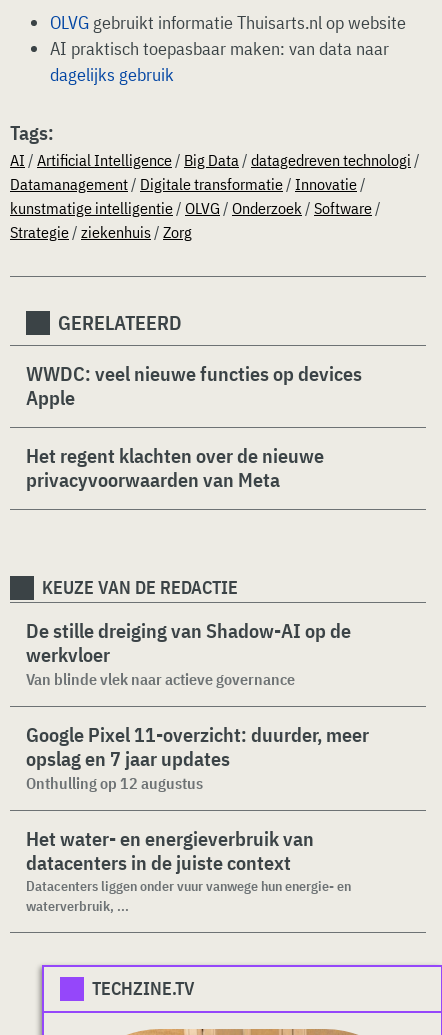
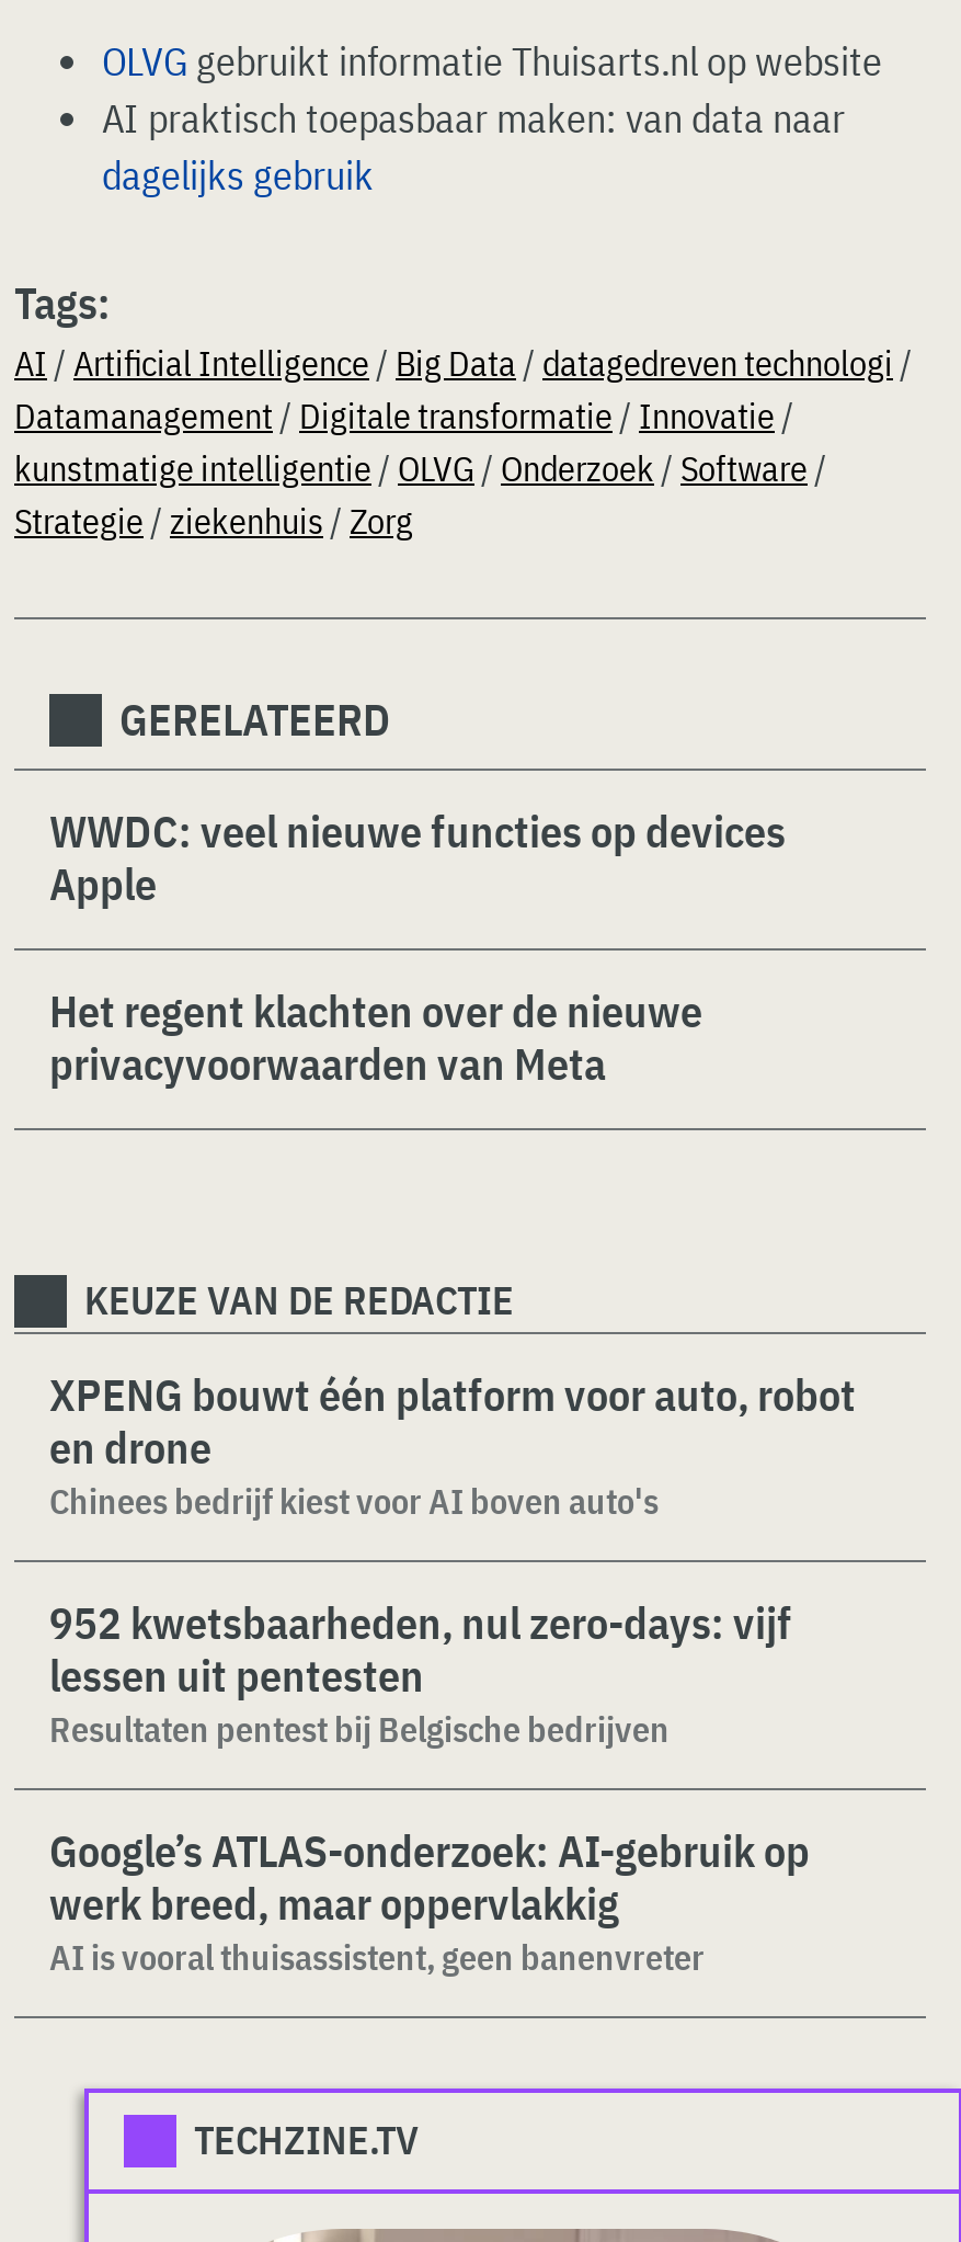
- De stille dreiging van Shadow-AI op de
- werkvloer
- Van blinde vlek naar actieve governance
+ XPENG bouwt één platform voor auto, robot
+ en drone
+ Chinees bedrijf kiest voor AI boven auto's

- Google Pixel 11-overzicht: duurder, meer
- opslag en 7 jaar updates
- Onthulling op 12 augustus
+ 952 kwetsbaarheden, nul zero-days: vijf
+ lessen uit pentesten
+ Resultaten pentest bij Belgische bedrijven

- Het water- en energieverbruik van
- datacenters in de juiste context
- Datacenters liggen onder vuur vanwege hun energie- en
- waterverbruik, ...
+ Google’s ATLAS-onderzoek: AI-gebruik op
+ werk breed, maar oppervlakkig
+ AI is vooral thuisassistent, geen banenvreter
